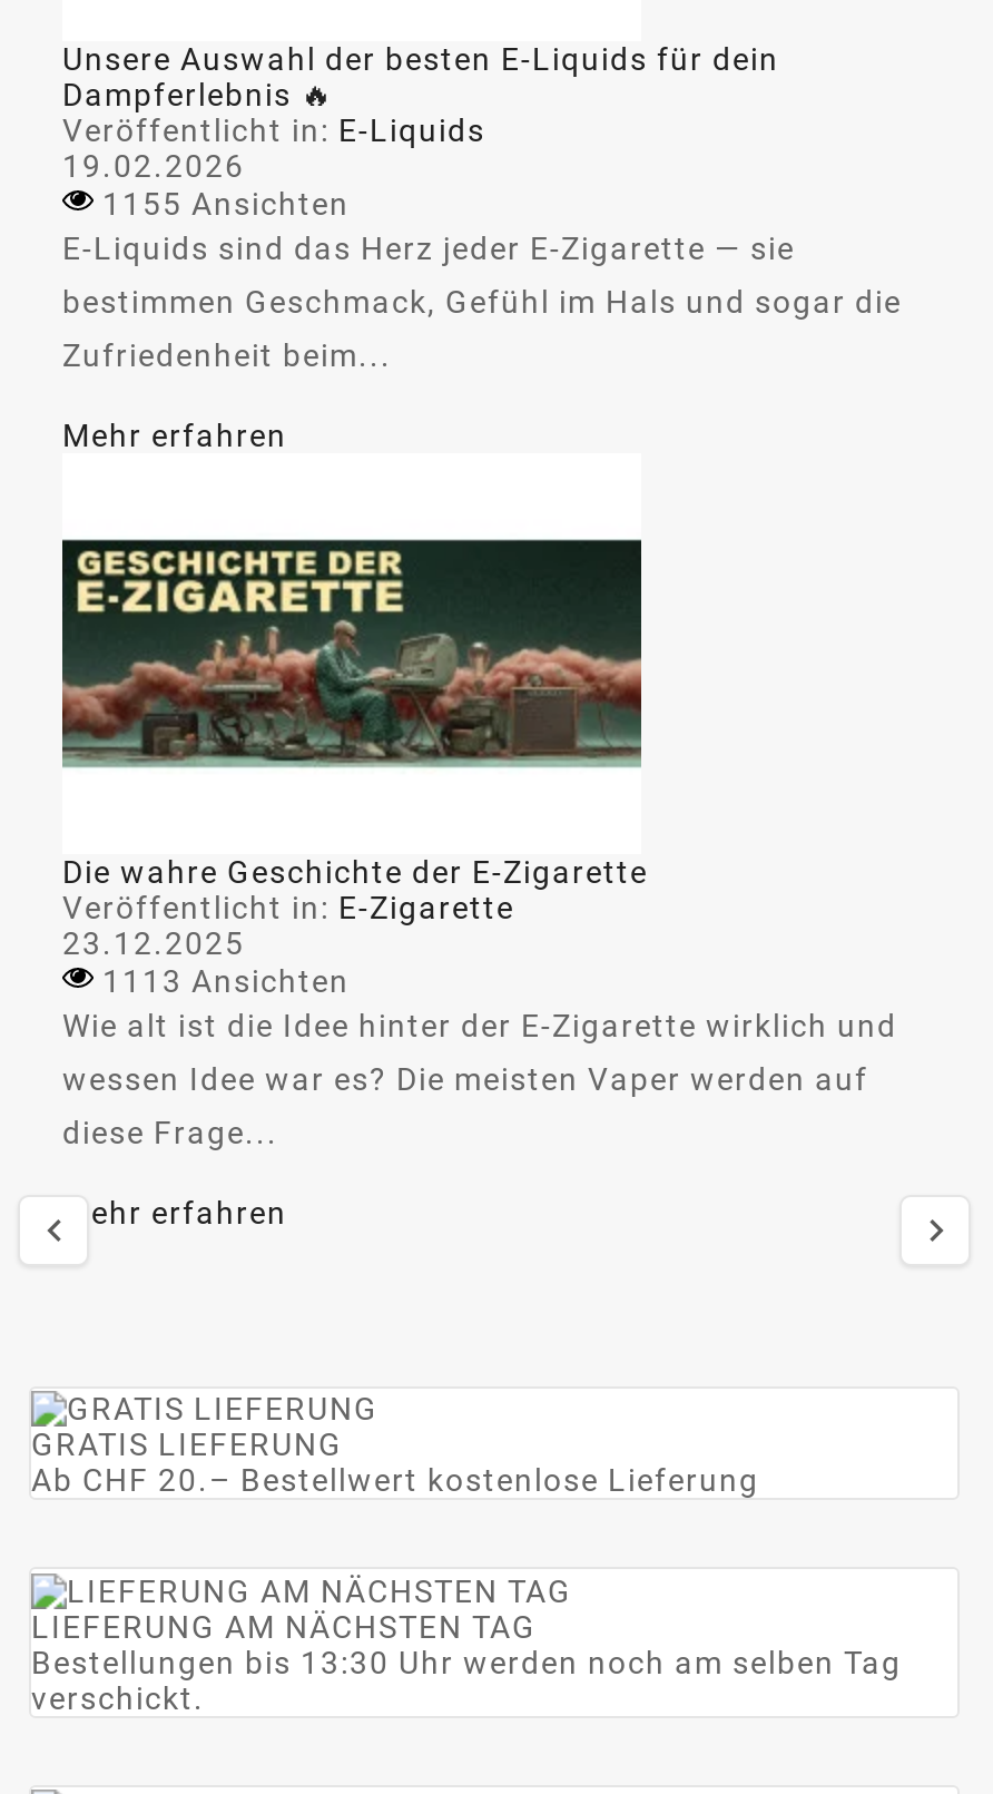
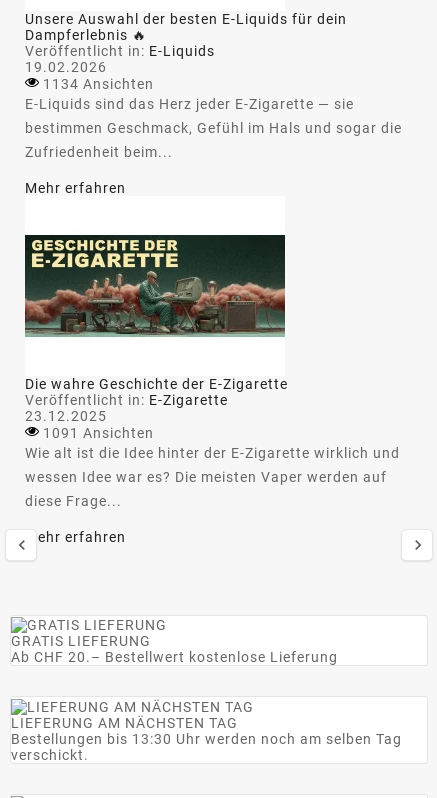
- 1155 Ansichten
+ 1134 Ansichten

- 1113 Ansichten
+ 1091 Ansichten
